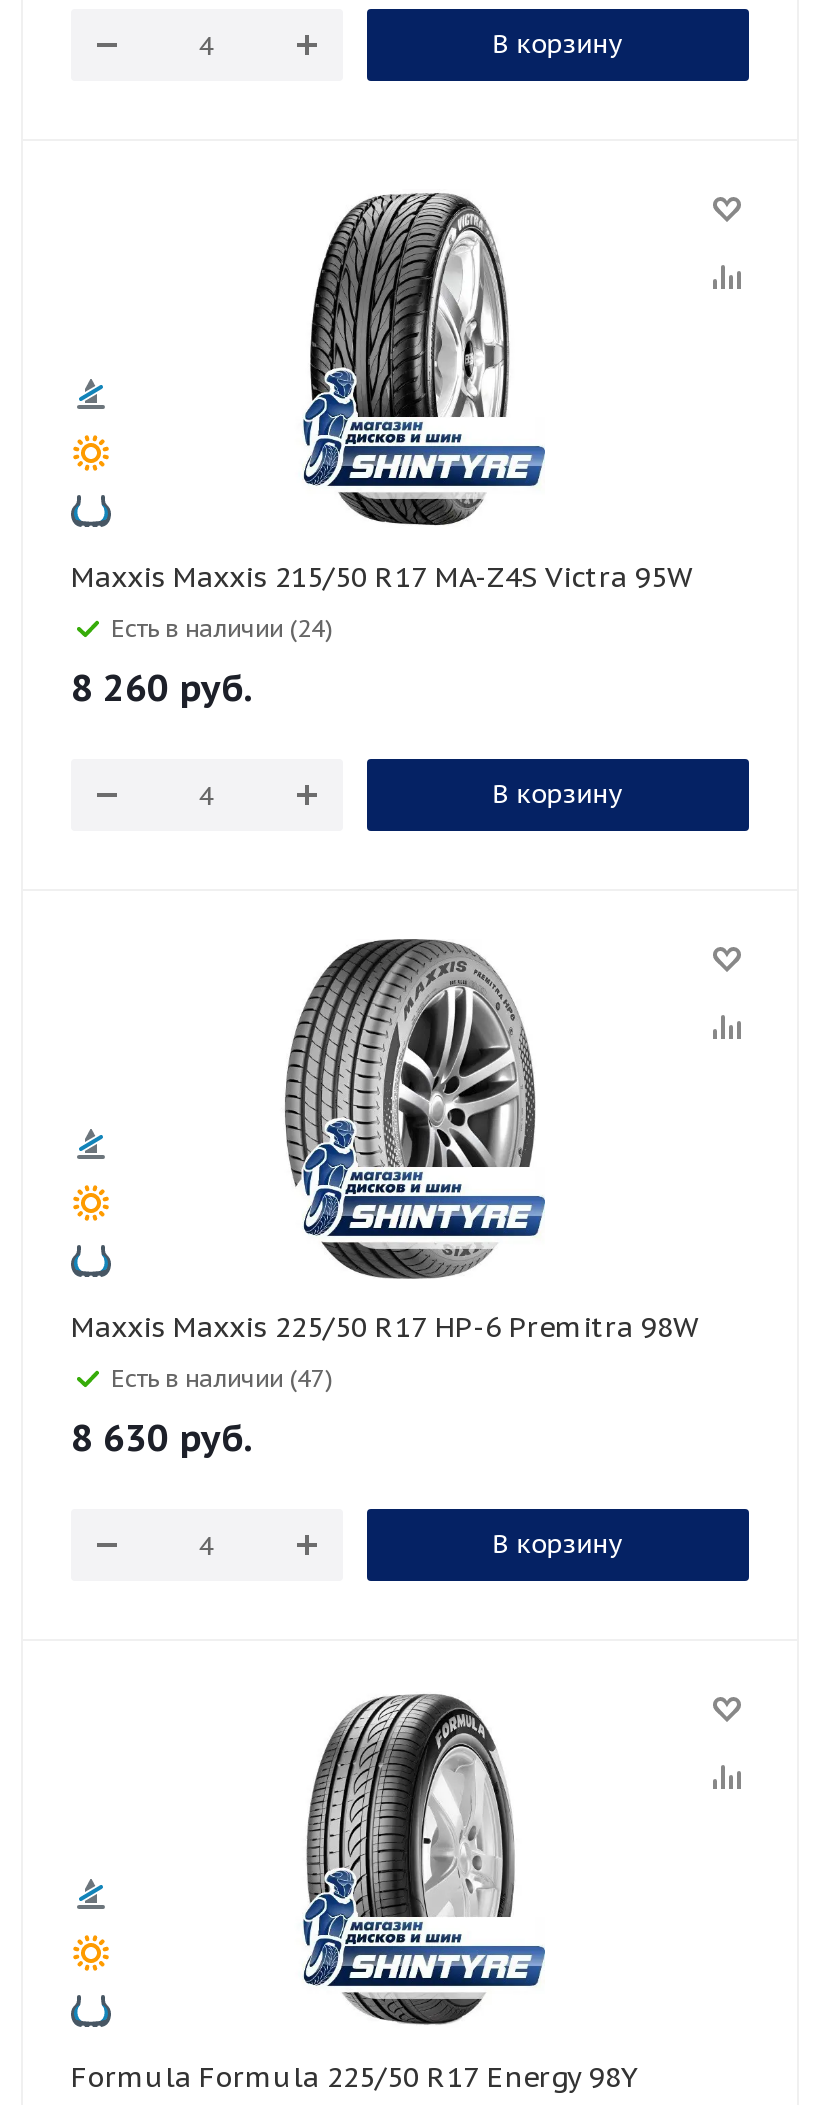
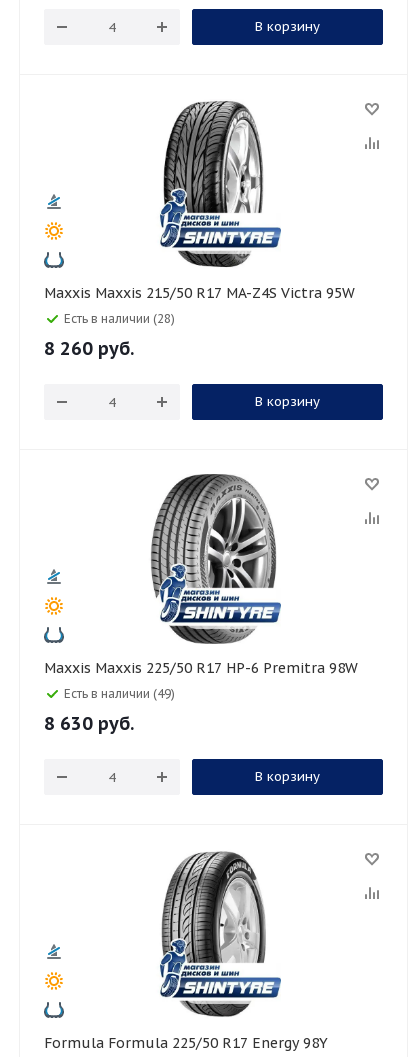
- Есть в наличии (24)
+ Есть в наличии (28)

- Есть в наличии (47)
+ Есть в наличии (49)
